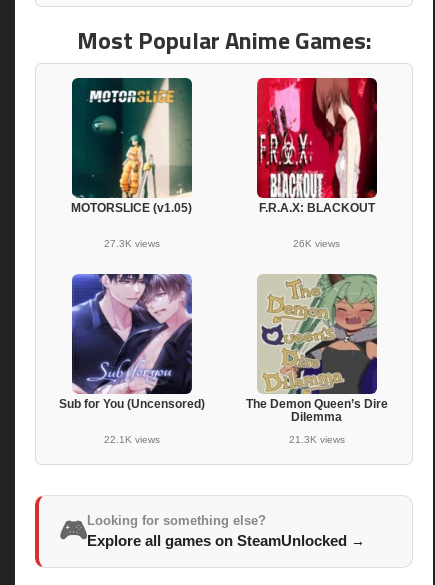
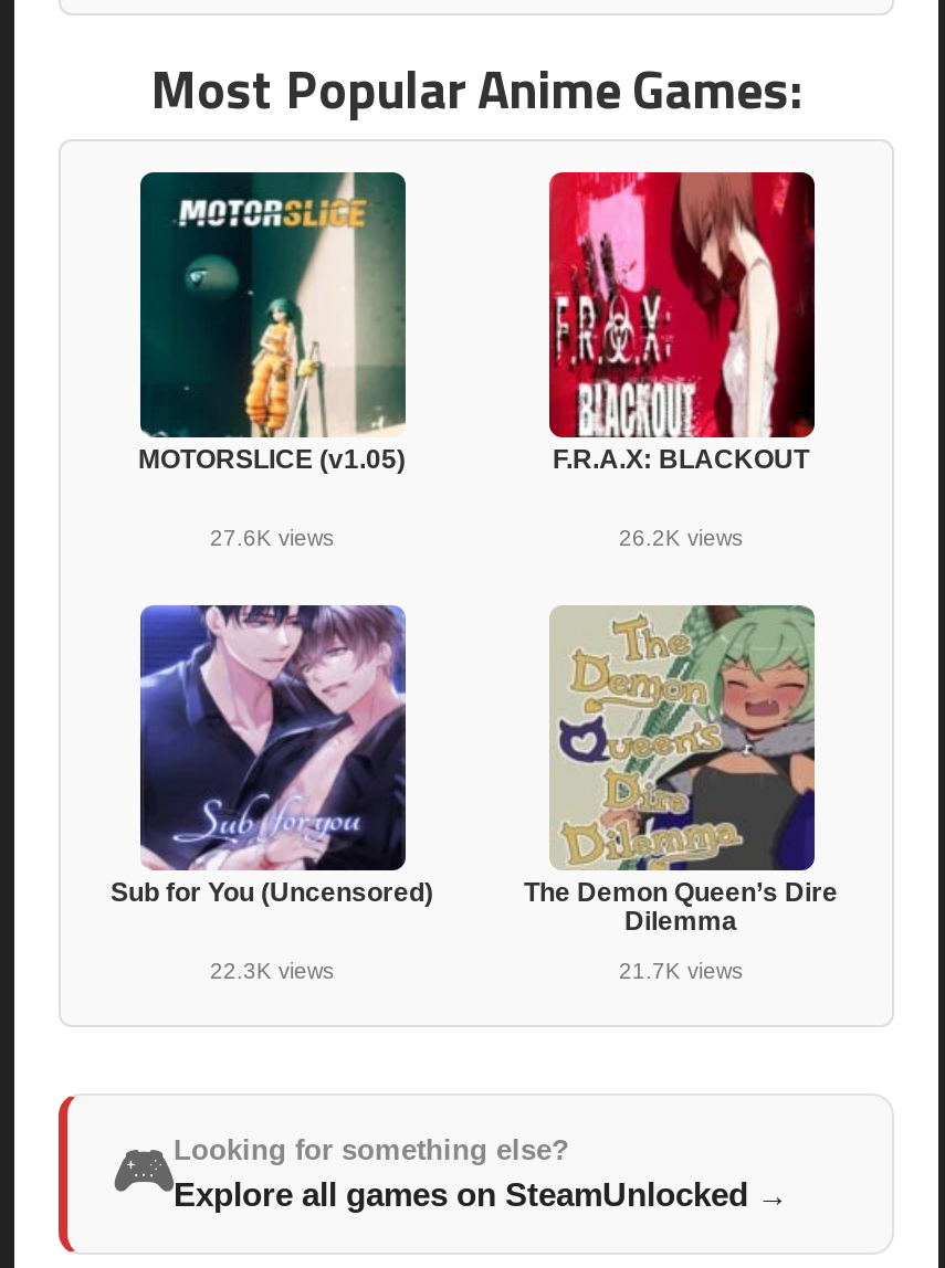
- 27.3K views
+ 27.6K views

- 26K views
+ 26.2K views

- 22.1K views
+ 22.3K views

- 21.3K views
+ 21.7K views
